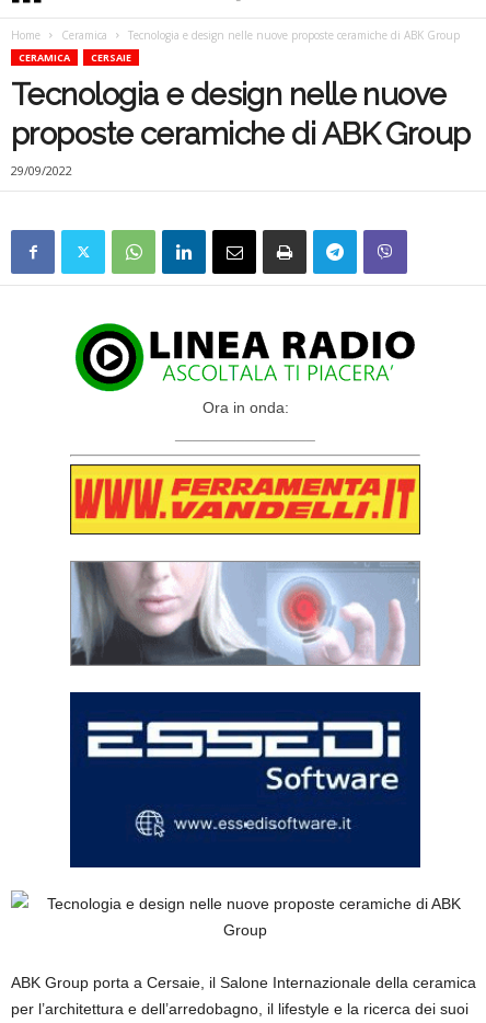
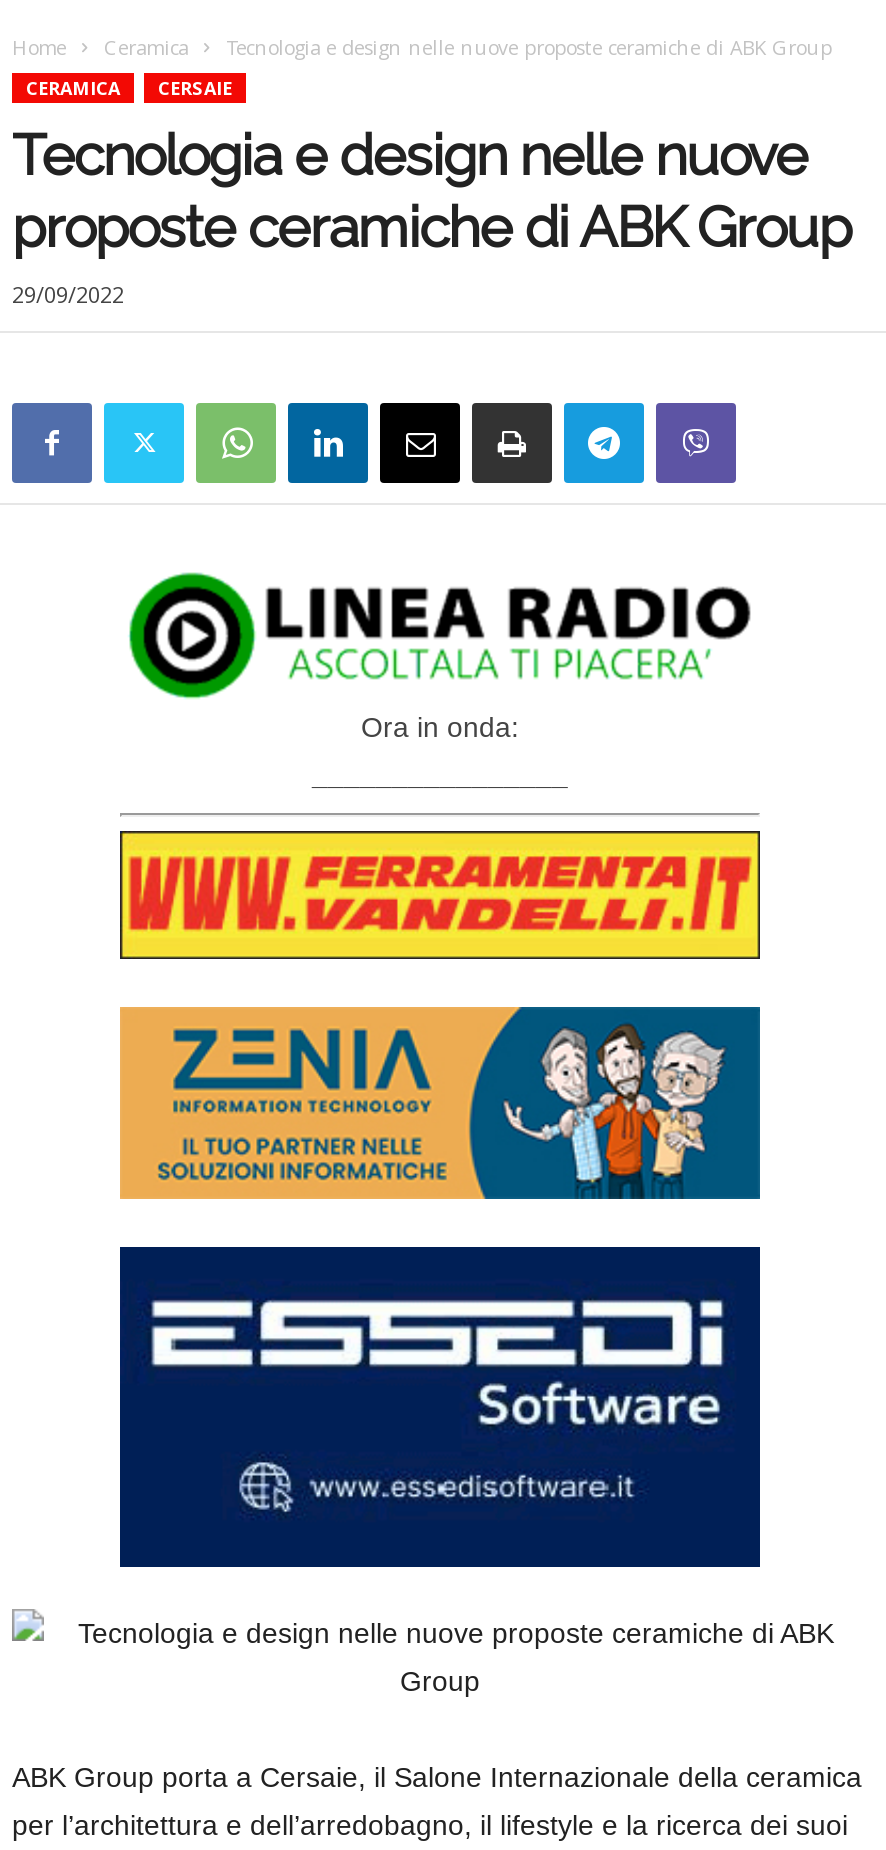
- [image]
+ [image]
